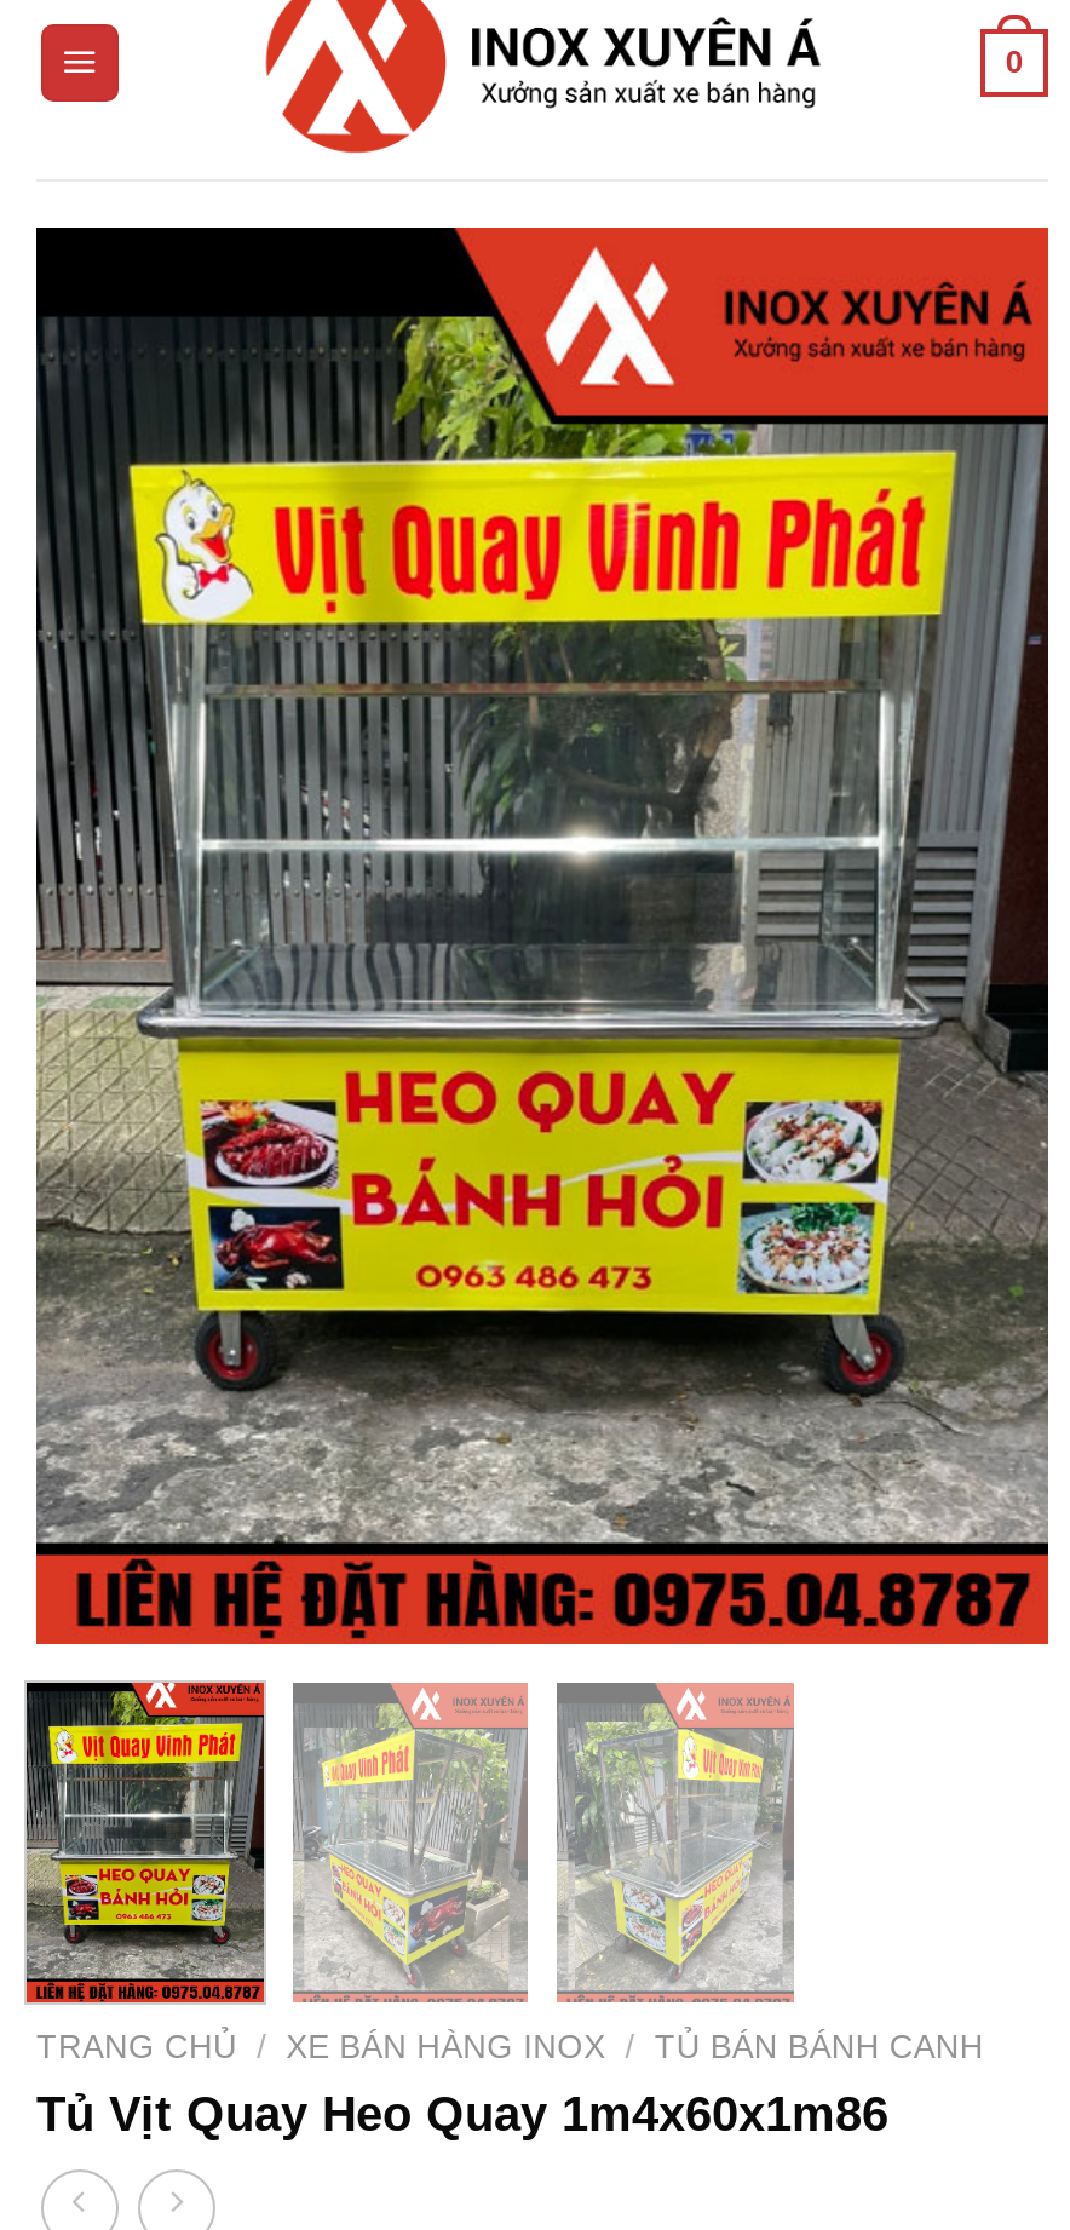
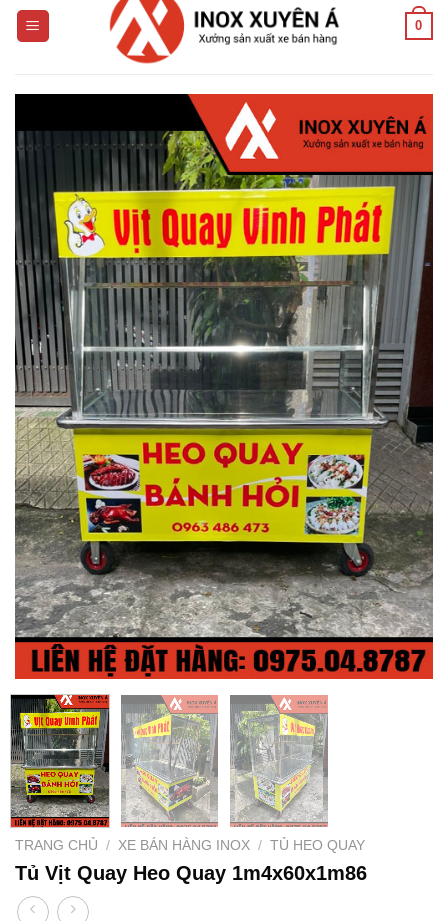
- TRANG CHỦ / XE BÁN HÀNG INOX / TỦ BÁN BÁNH CANH
+ TRANG CHỦ / XE BÁN HÀNG INOX / TỦ HEO QUAY
